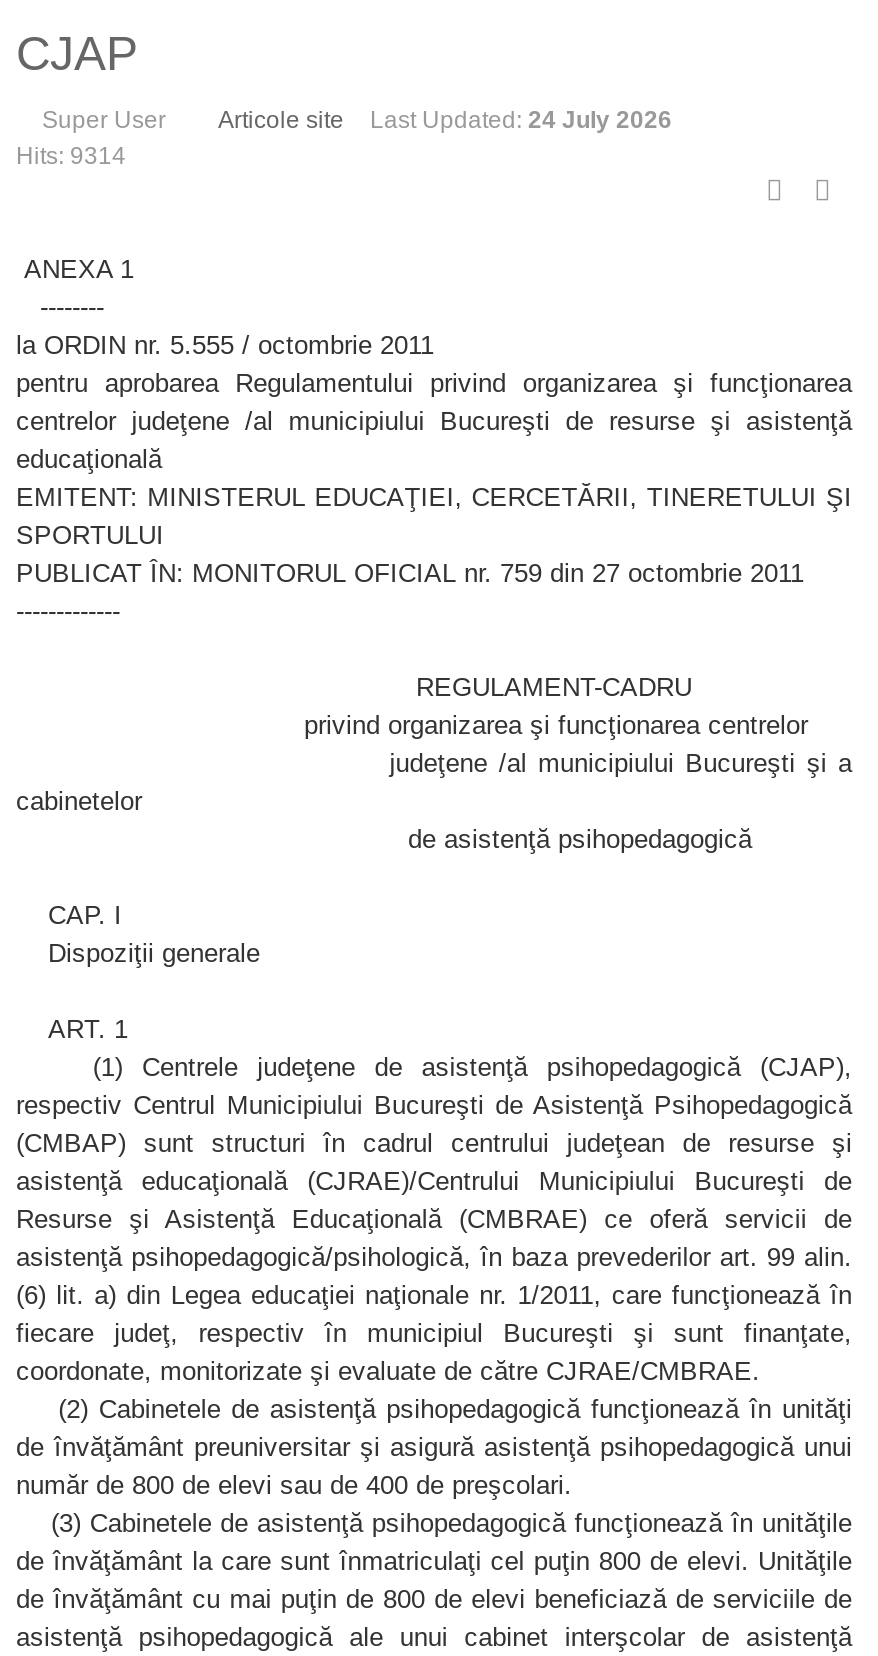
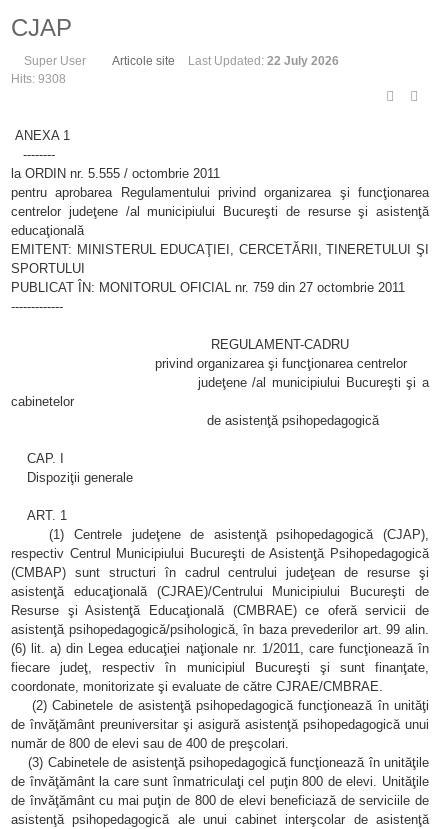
- Last Updated: 24 July 2026
+ Last Updated: 22 July 2026

- Hits: 9314
+ Hits: 9308
